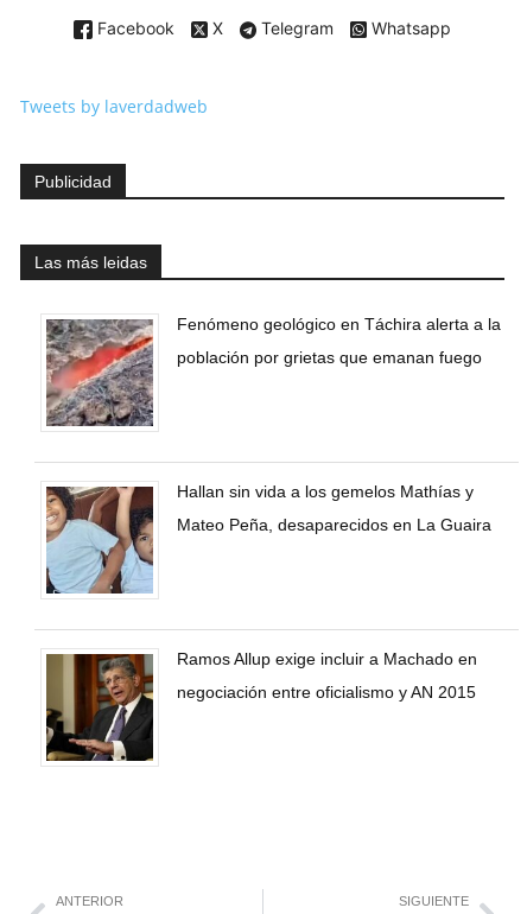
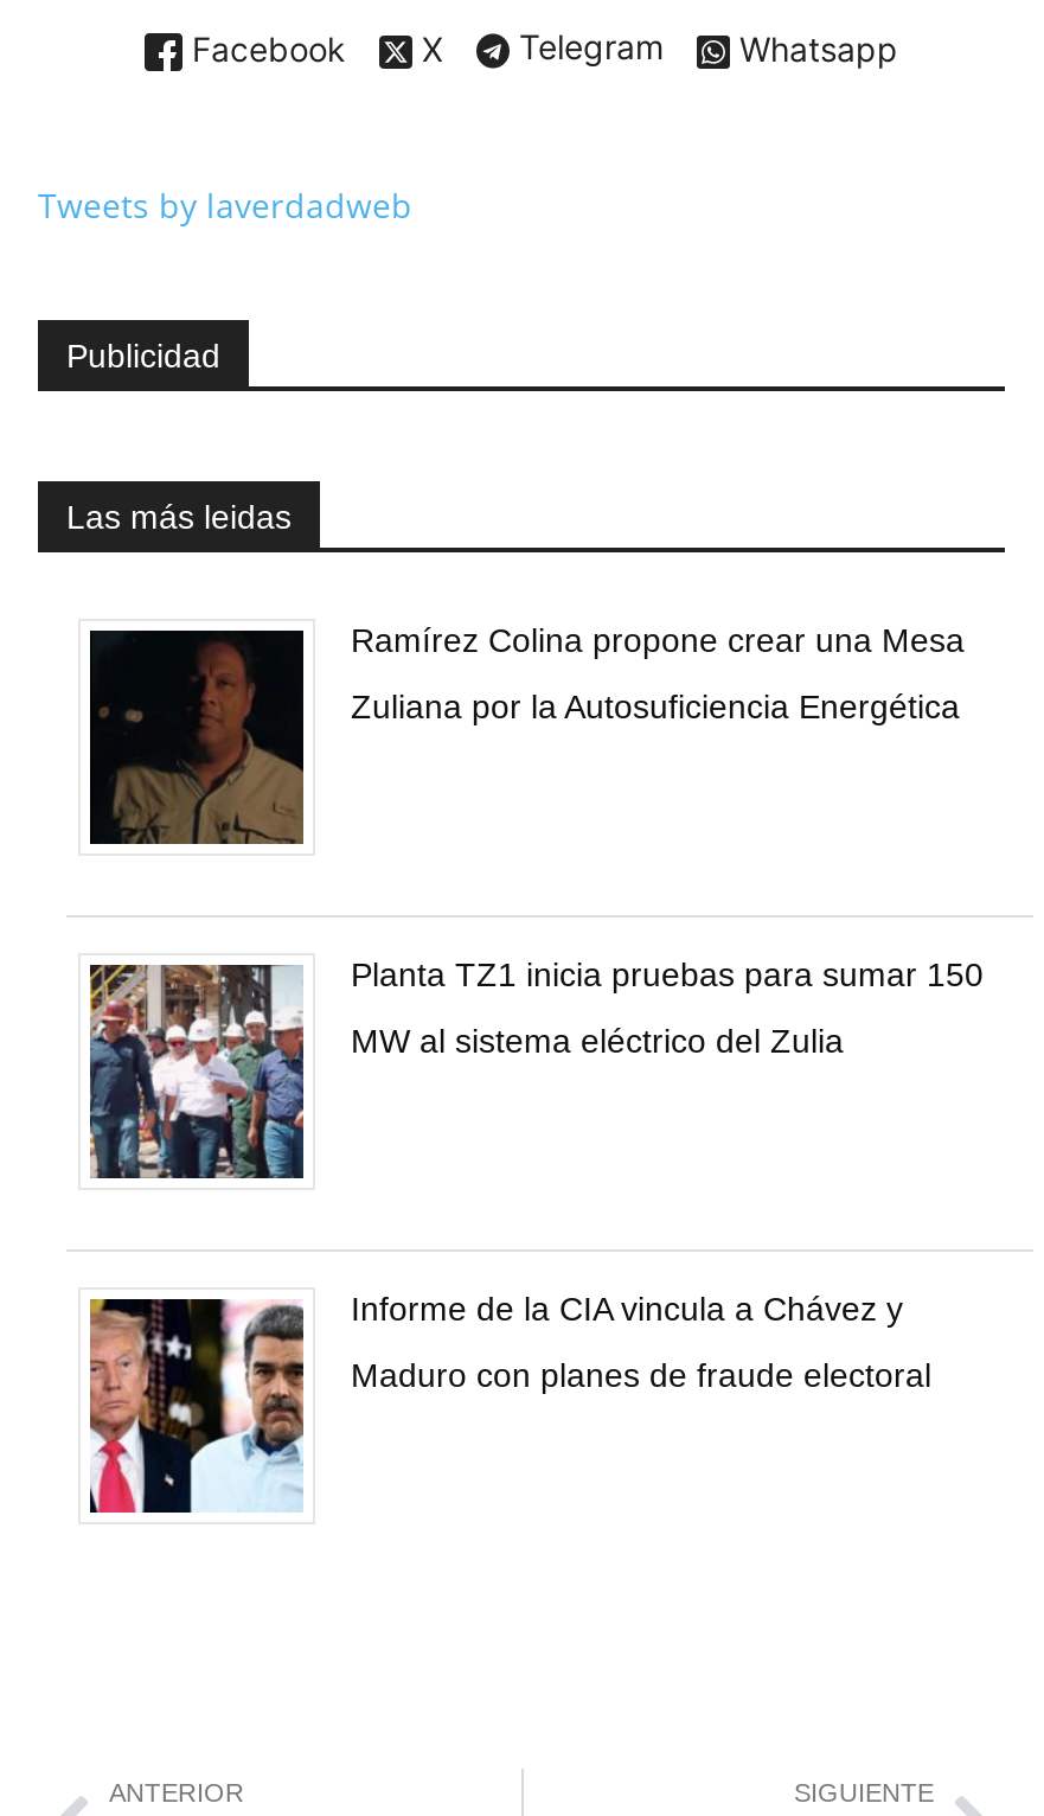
- [image]
- Fenómeno geológico en Táchira alerta a la
+ [image]
+ Ramírez Colina propone crear una Mesa

- población por grietas que emanan fuego
+ Zuliana por la Autosuficiencia Energética

- [image]
- Hallan sin vida a los gemelos Mathías y
+ [image]
+ Planta TZ1 inicia pruebas para sumar 150

- Mateo Peña, desaparecidos en La Guaira
+ MW al sistema eléctrico del Zulia

- [image]
- Ramos Allup exige incluir a Machado en
+ [image]
+ Informe de la CIA vincula a Chávez y

- negociación entre oficialismo y AN 2015
+ Maduro con planes de fraude electoral
